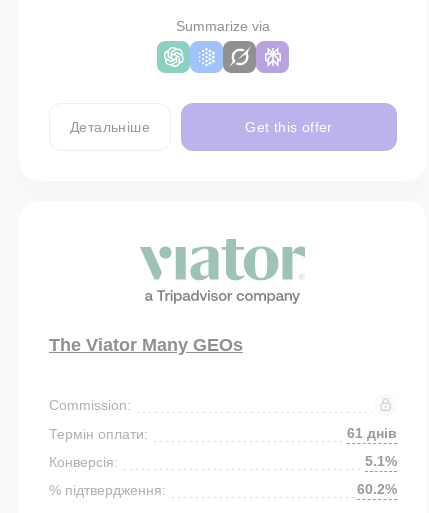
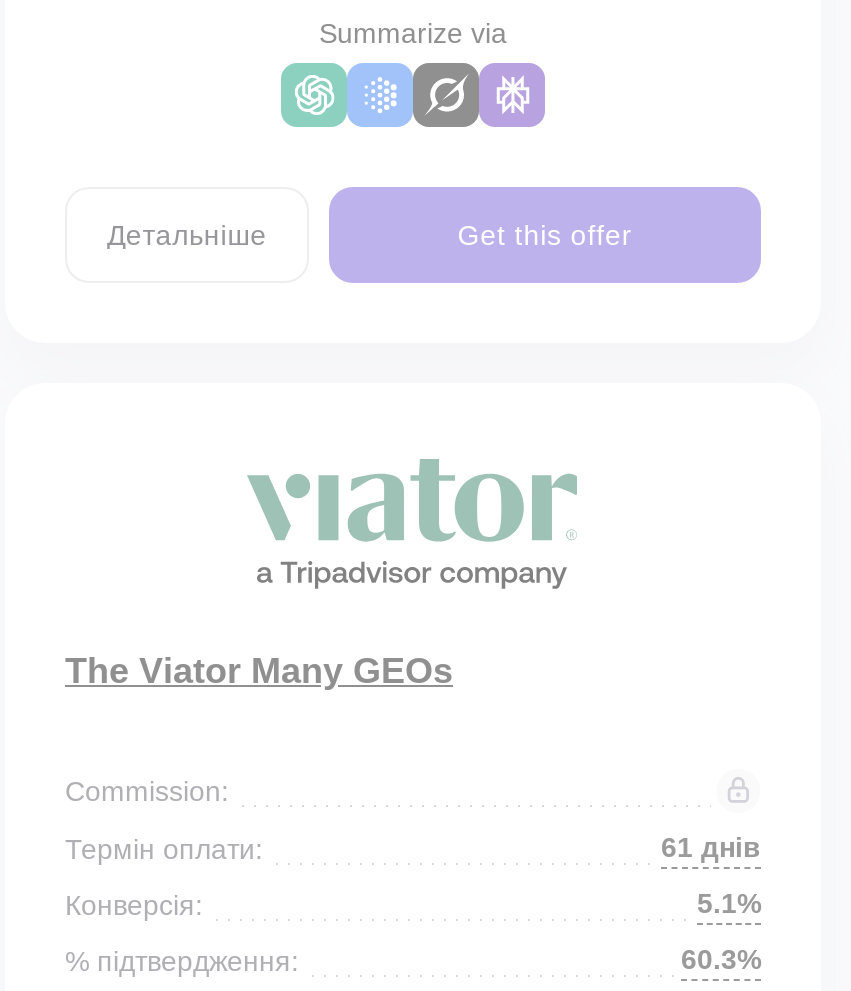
- 60.2%
+ 60.3%
